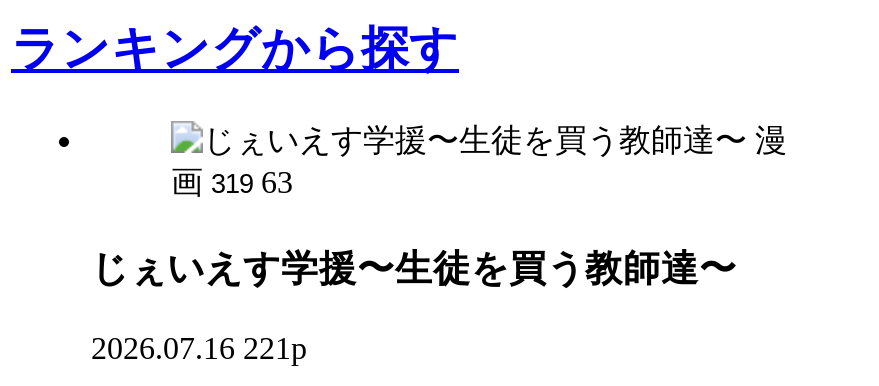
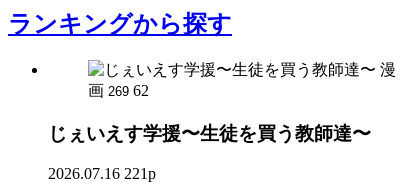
- 画 319 63
+ 画 269 62
